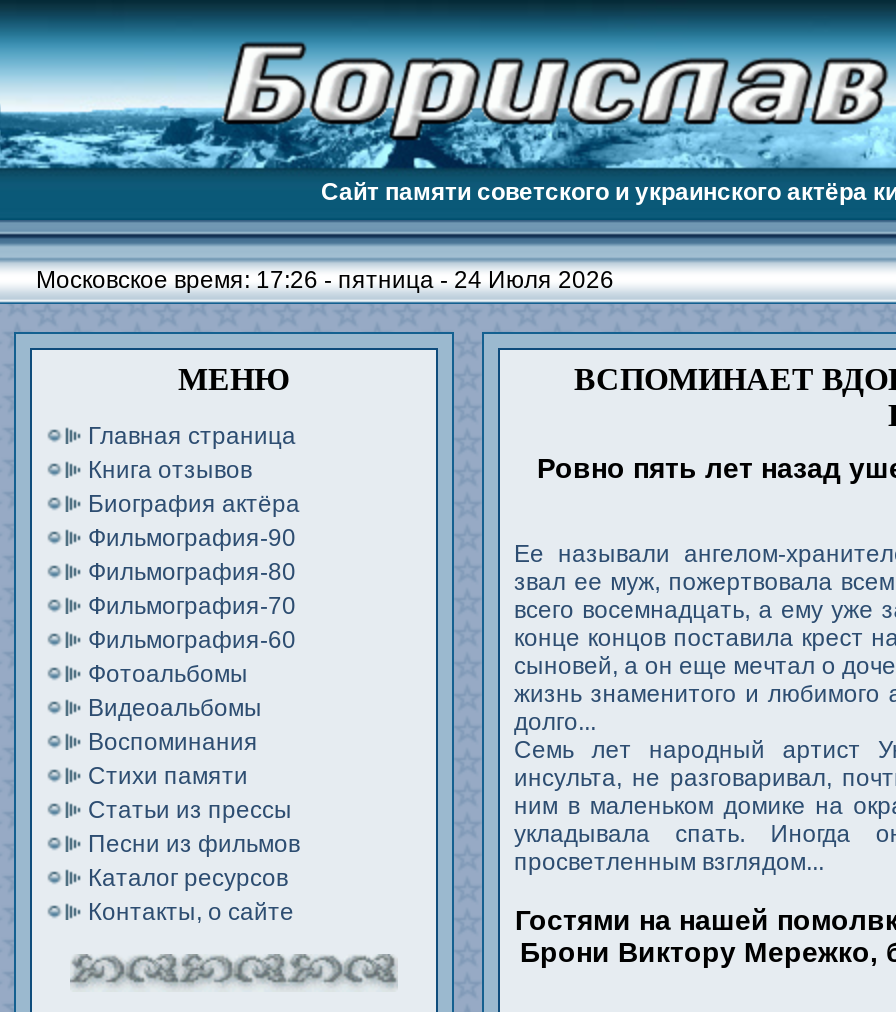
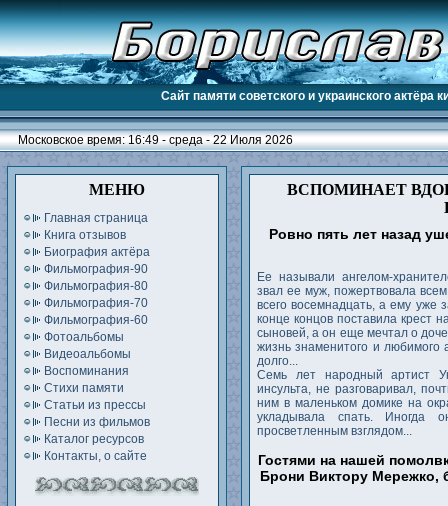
- Московское время: 17:26 - пятница - 24 Июля 2026
+ Московское время: 16:49 - среда - 22 Июля 2026
